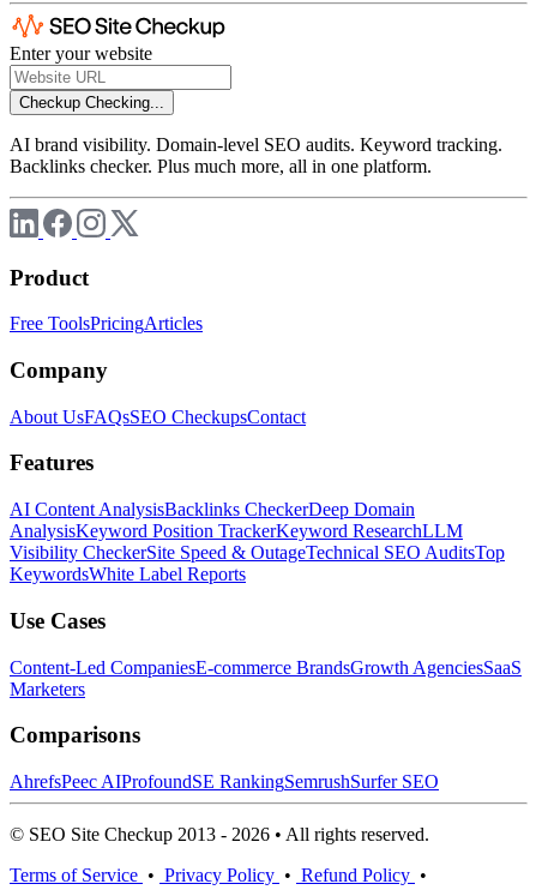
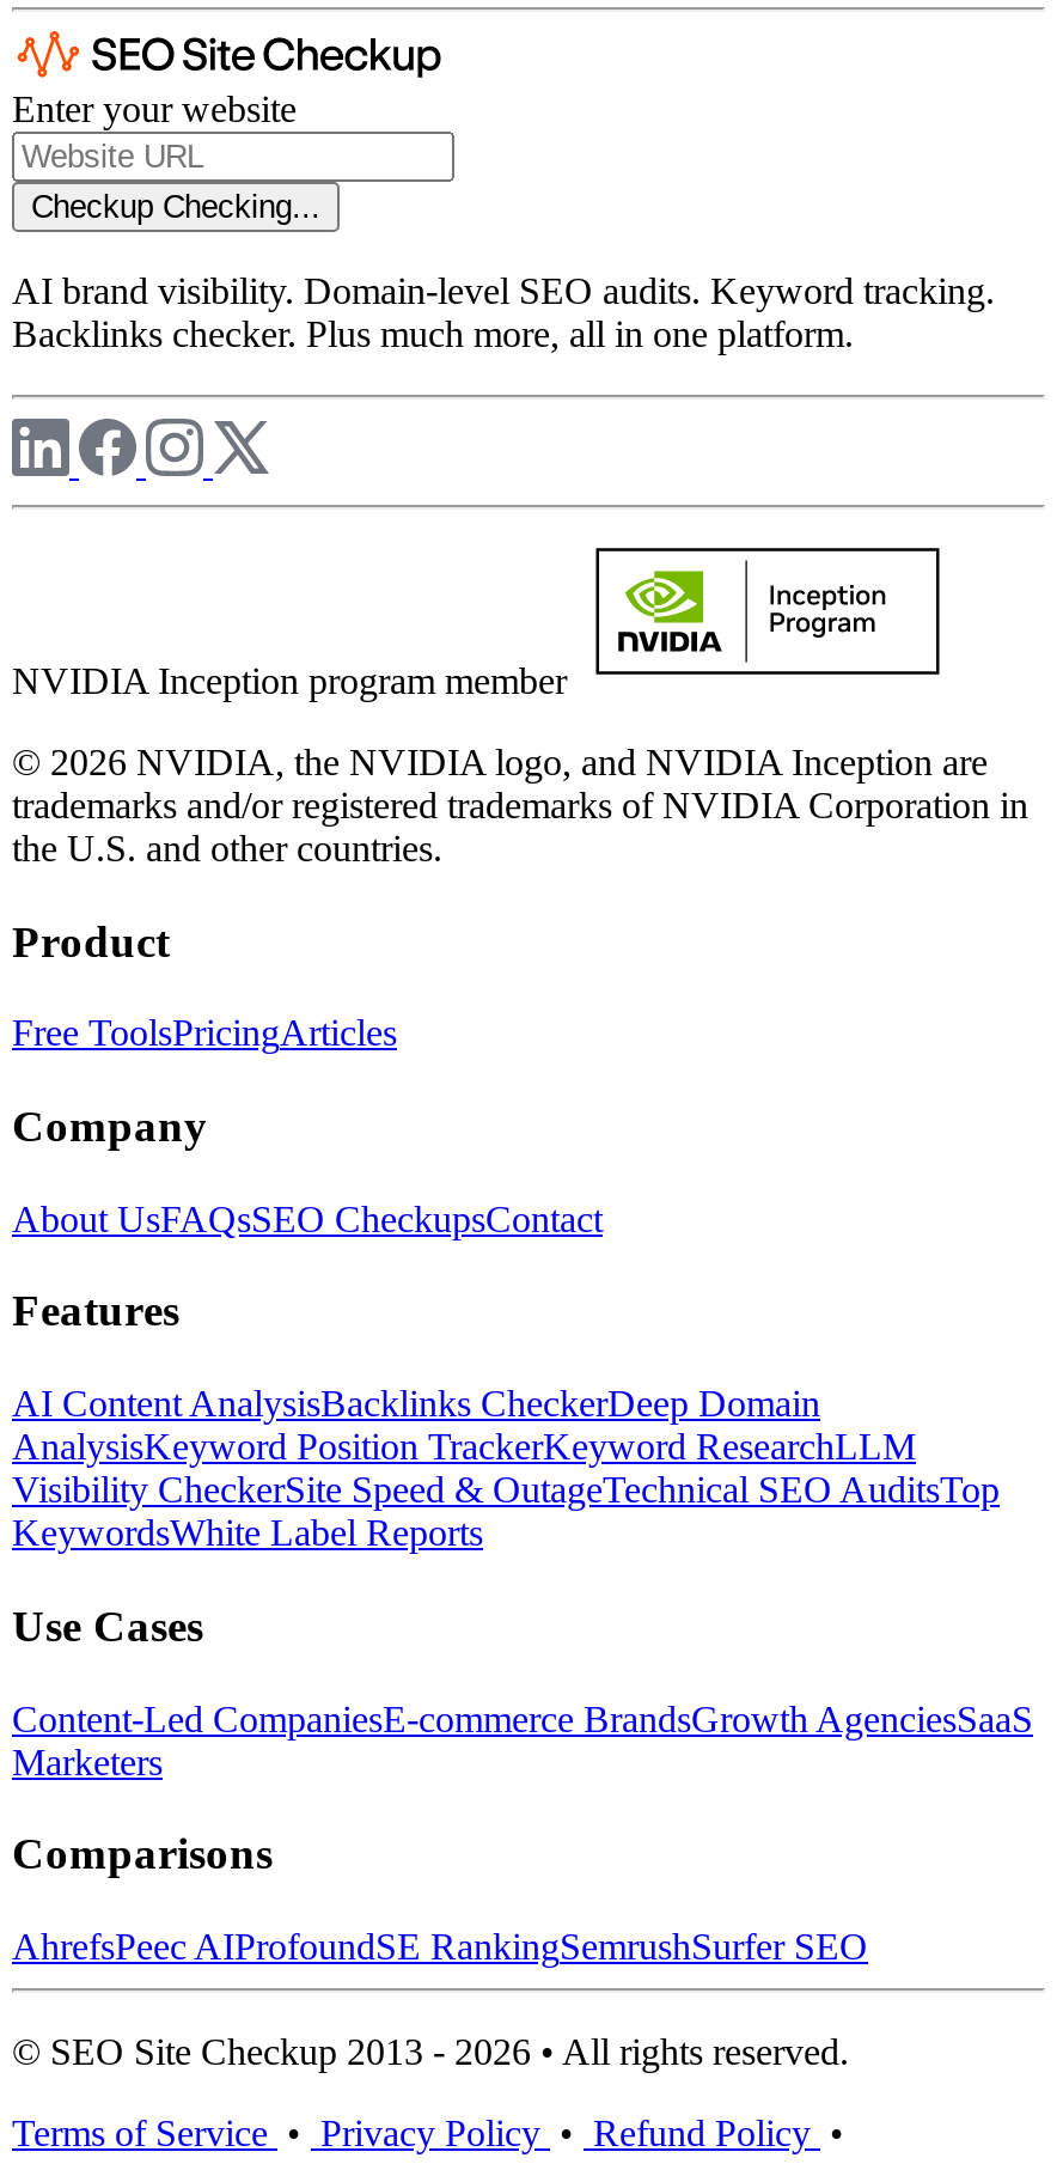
+ [image]
+ NVIDIA Inception program member
+ © 2026 NVIDIA, the NVIDIA logo, and NVIDIA Inception are
+ trademarks and/or registered trademarks of NVIDIA Corporation in
+ the U.S. and other countries.
